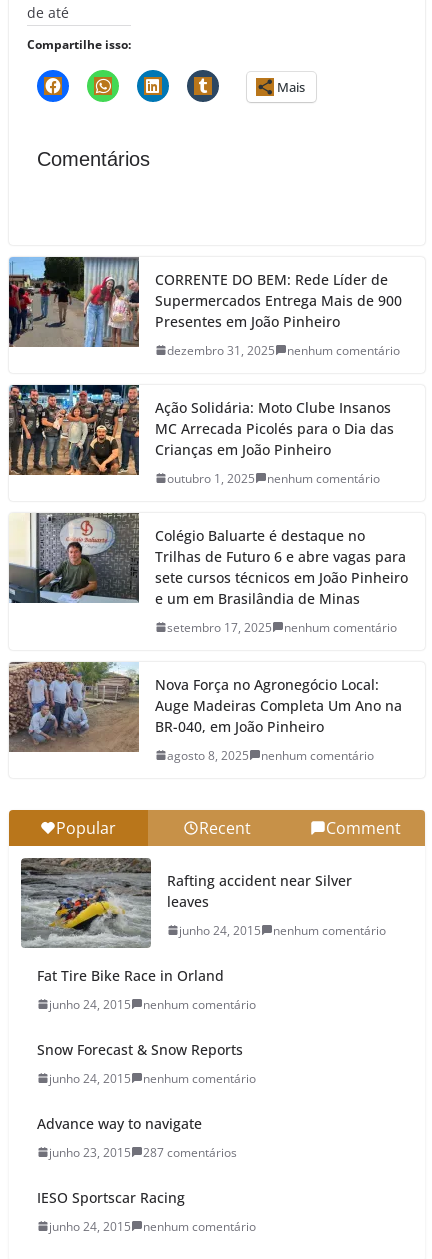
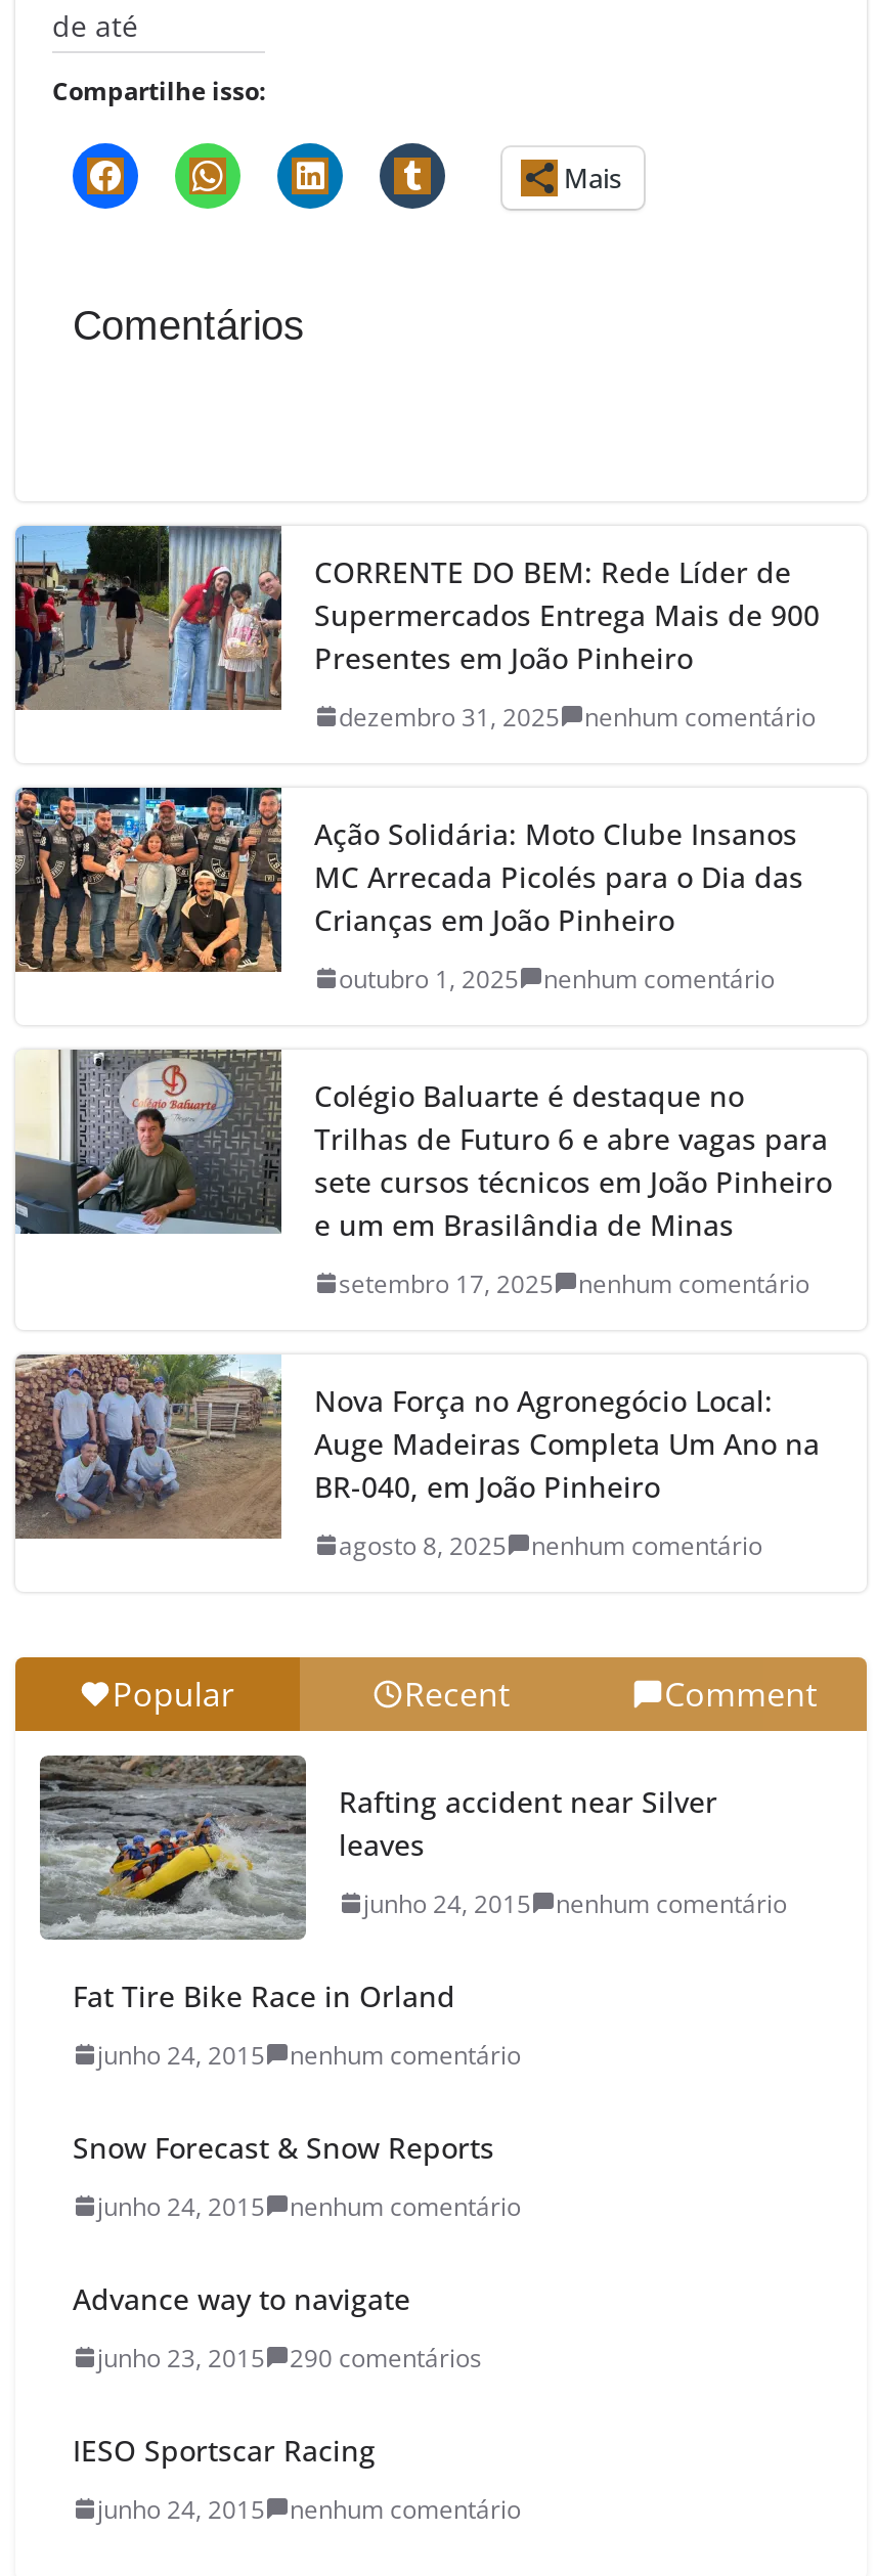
- junho 23, 2015 287 comentários
+ junho 23, 2015 290 comentários
